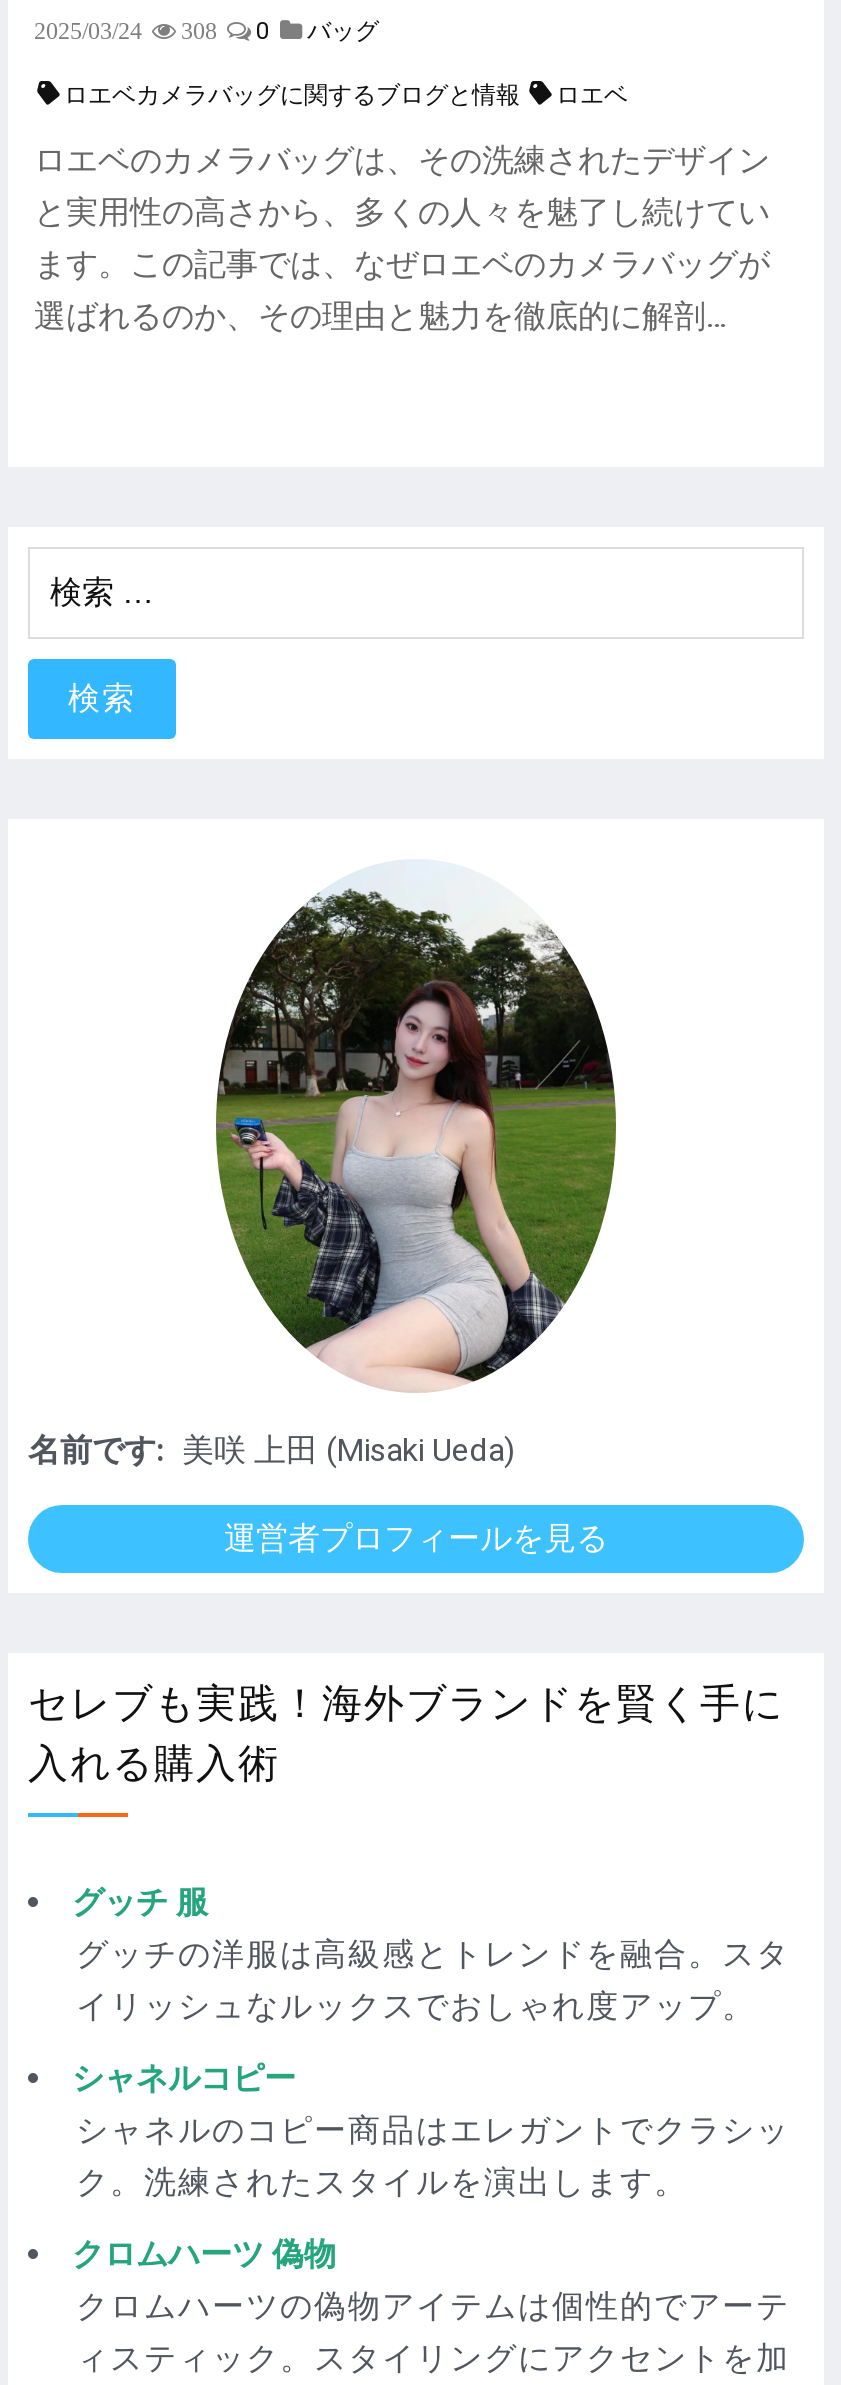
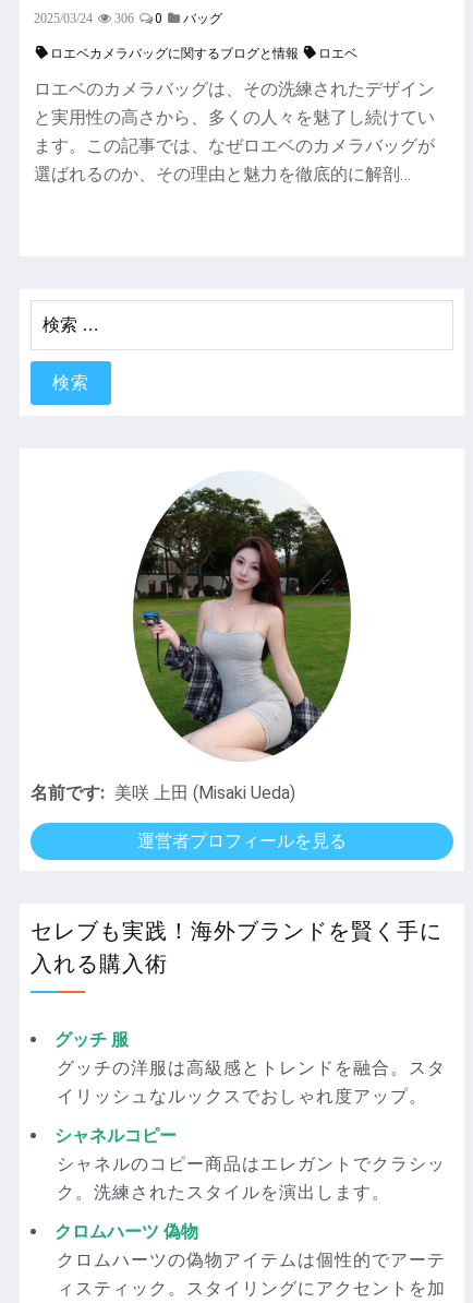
- 2025/03/24 308 0 バッグ
+ 2025/03/24 306 0 バッグ
